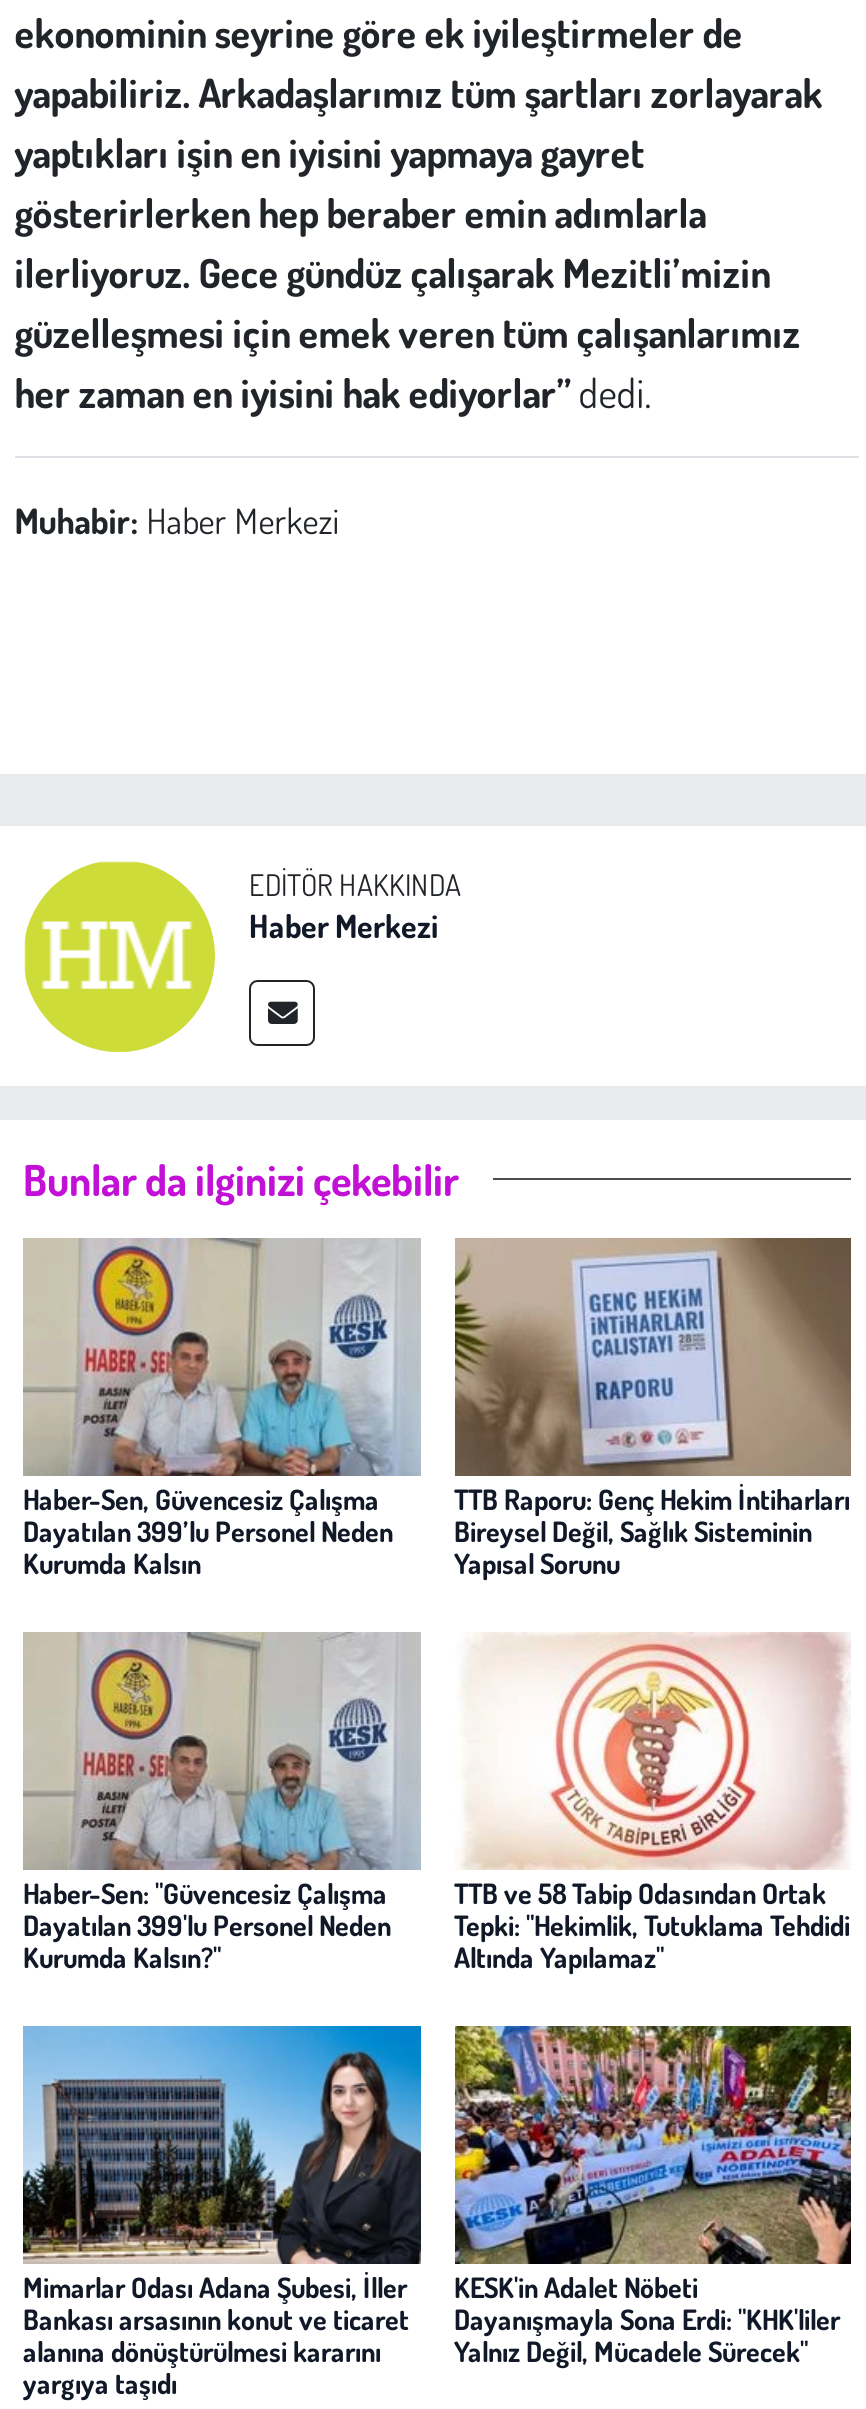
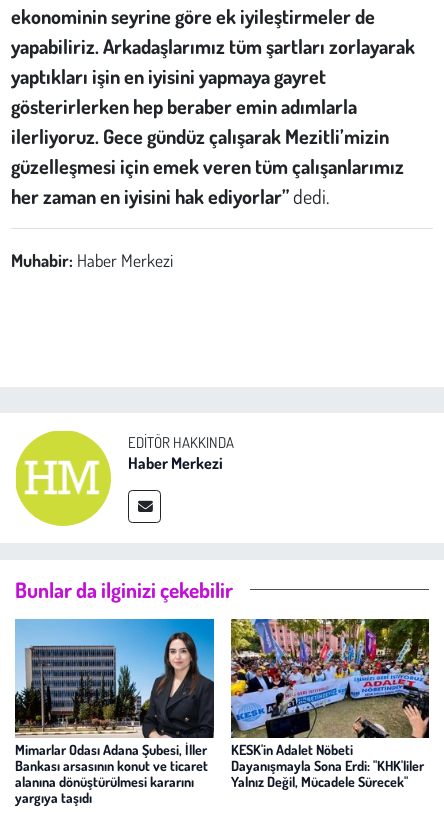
- [image]
- Haber-Sen, Güvencesiz Çalışma
- Dayatılan 399’lu Personel Neden
- Kurumda Kalsın

- [image]
- TTB Raporu: Genç Hekim İntiharları
- Bireysel Değil, Sağlık Sisteminin
- Yapısal Sorunu

- [image]
- Haber-Sen: "Güvencesiz Çalışma
- Dayatılan 399'lu Personel Neden
- Kurumda Kalsın?"

- [image]
- TTB ve 58 Tabip Odasından Ortak
- Tepki: "Hekimlik, Tutuklama Tehdidi
- Altında Yapılamaz"
